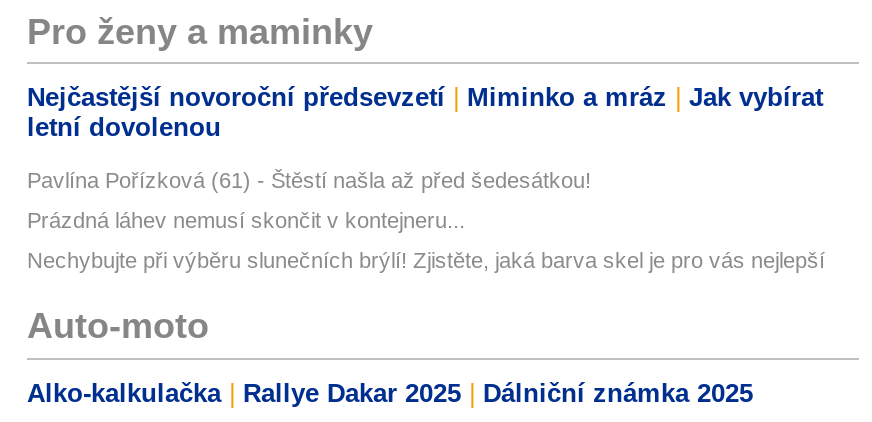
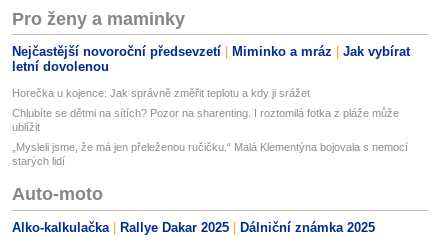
- Pavlína Pořízková (61) - Štěstí našla až před šedesátkou!
+ Horečka u kojence: Jak správně změřit teplotu a kdy ji srážet

- Prázdná láhev nemusí skončit v kontejneru...
+ Chlubíte se dětmi na sítích? Pozor na sharenting. I roztomilá fotka z pláže může
+ ublížit

- Nechybujte při výběru slunečních brýlí! Zjistěte, jaká barva skel je pro vás nejlepší
+ „Mysleli jsme, že má jen přeleženou ručičku.“ Malá Klementýna bojovala s nemocí
+ starých lidí
